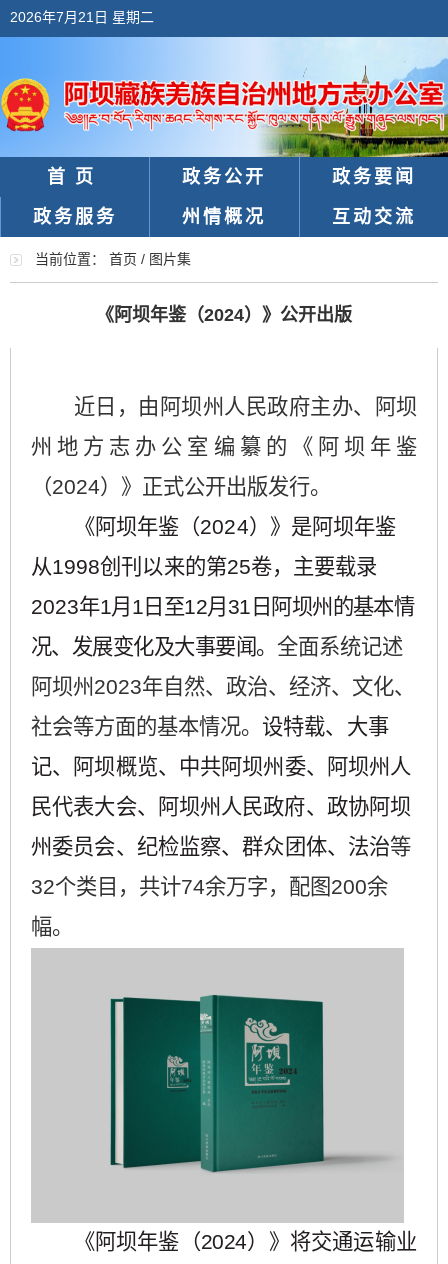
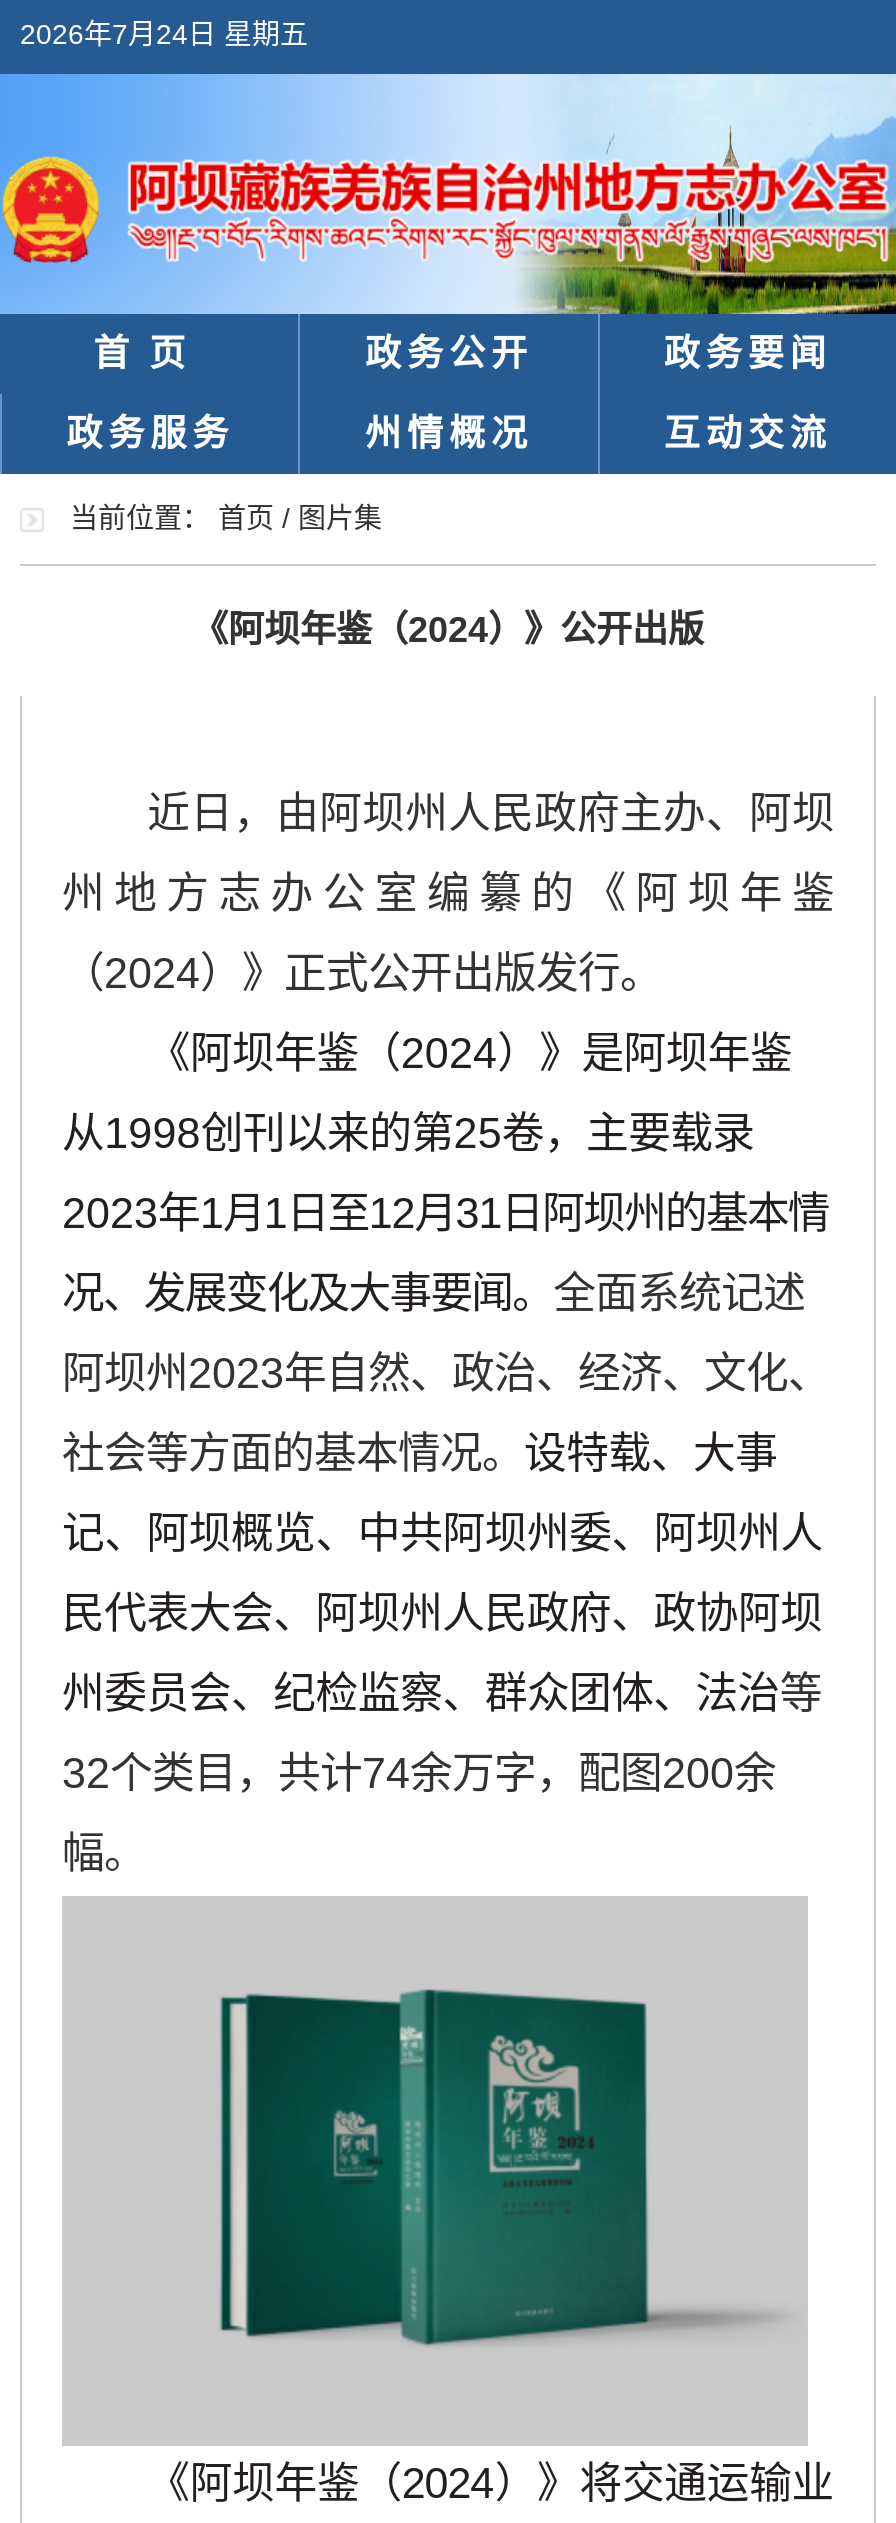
- 2026年7月21日 星期二
+ 2026年7月24日 星期五
